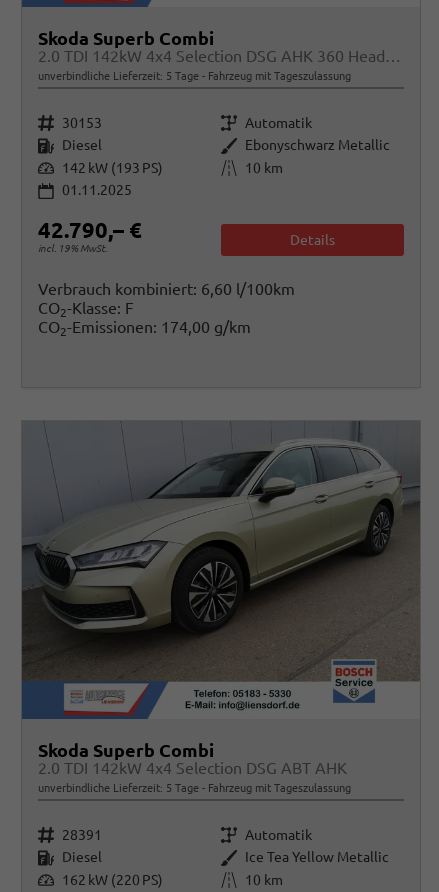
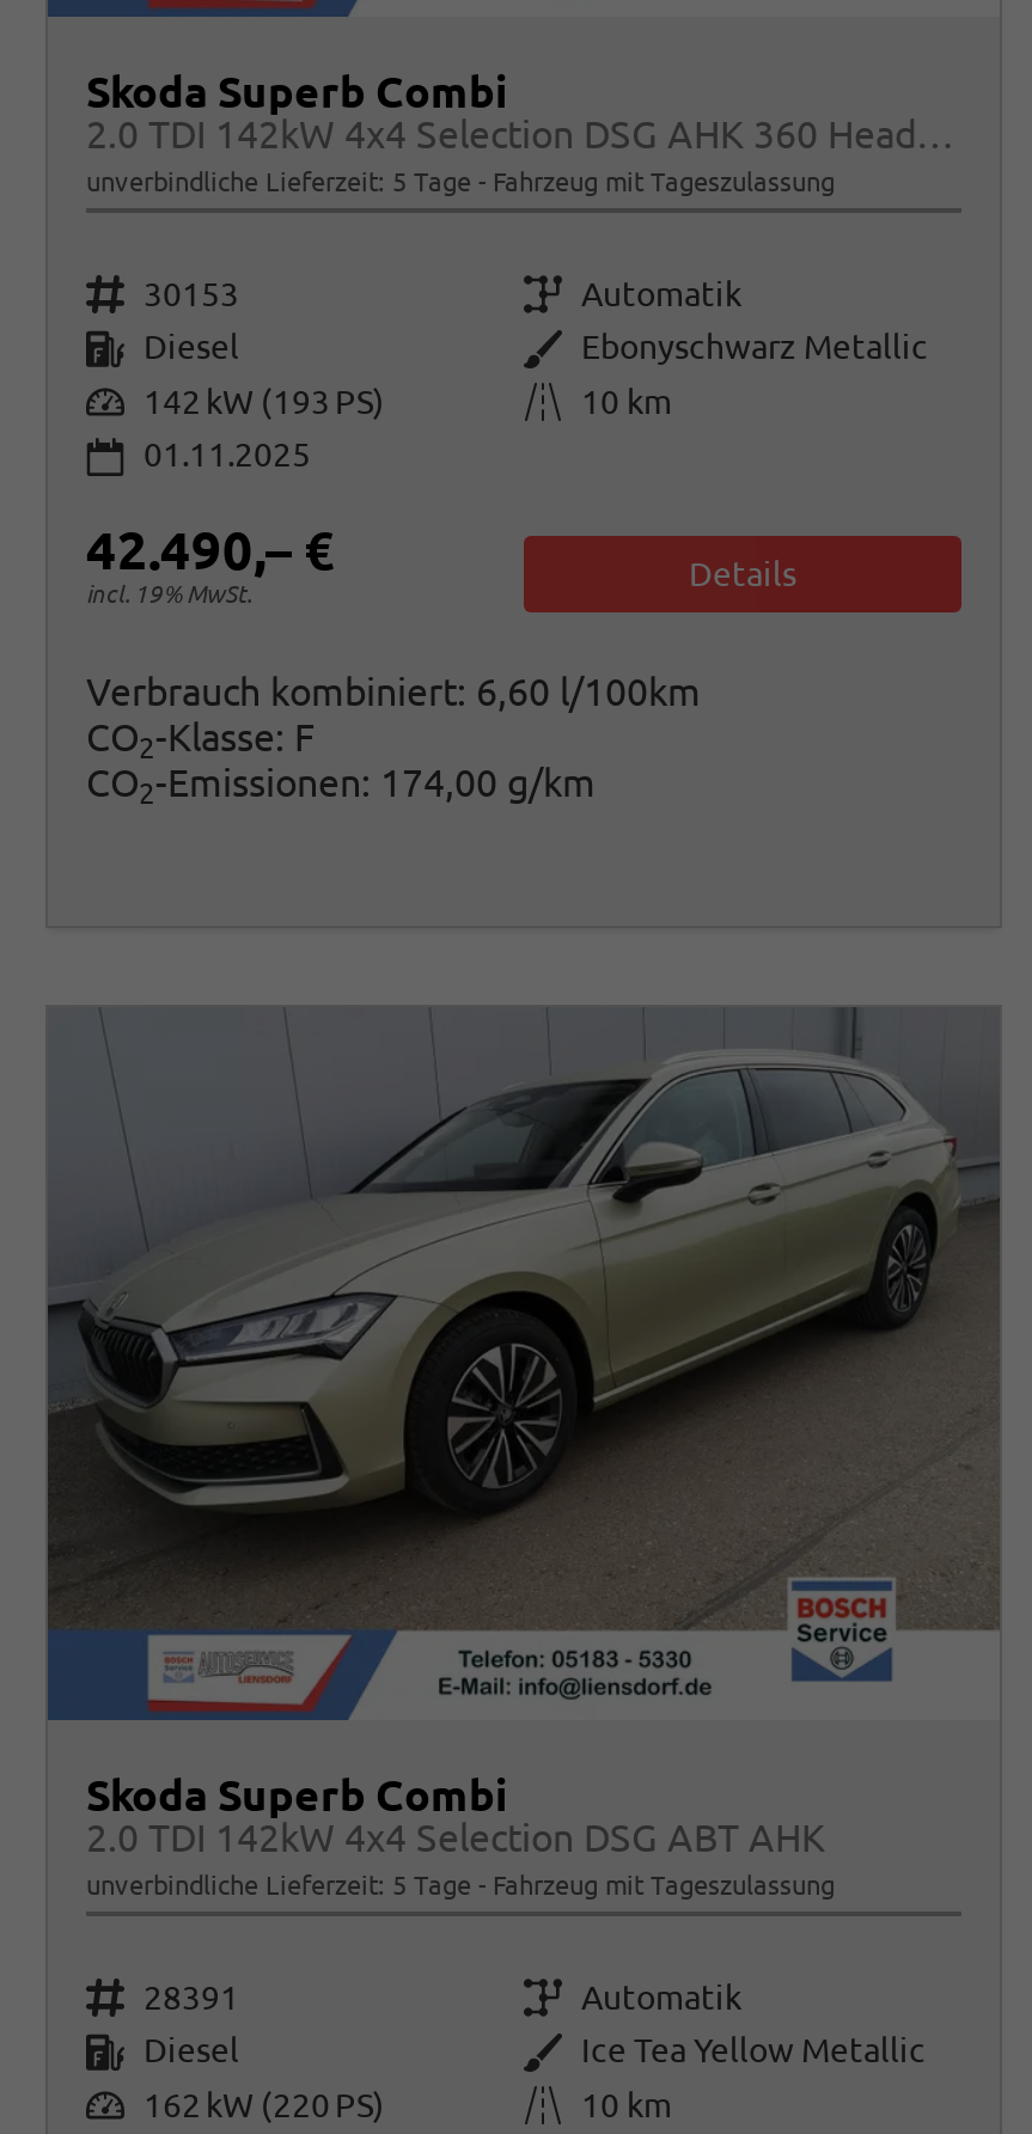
- 42.790,– €
+ 42.490,– €
